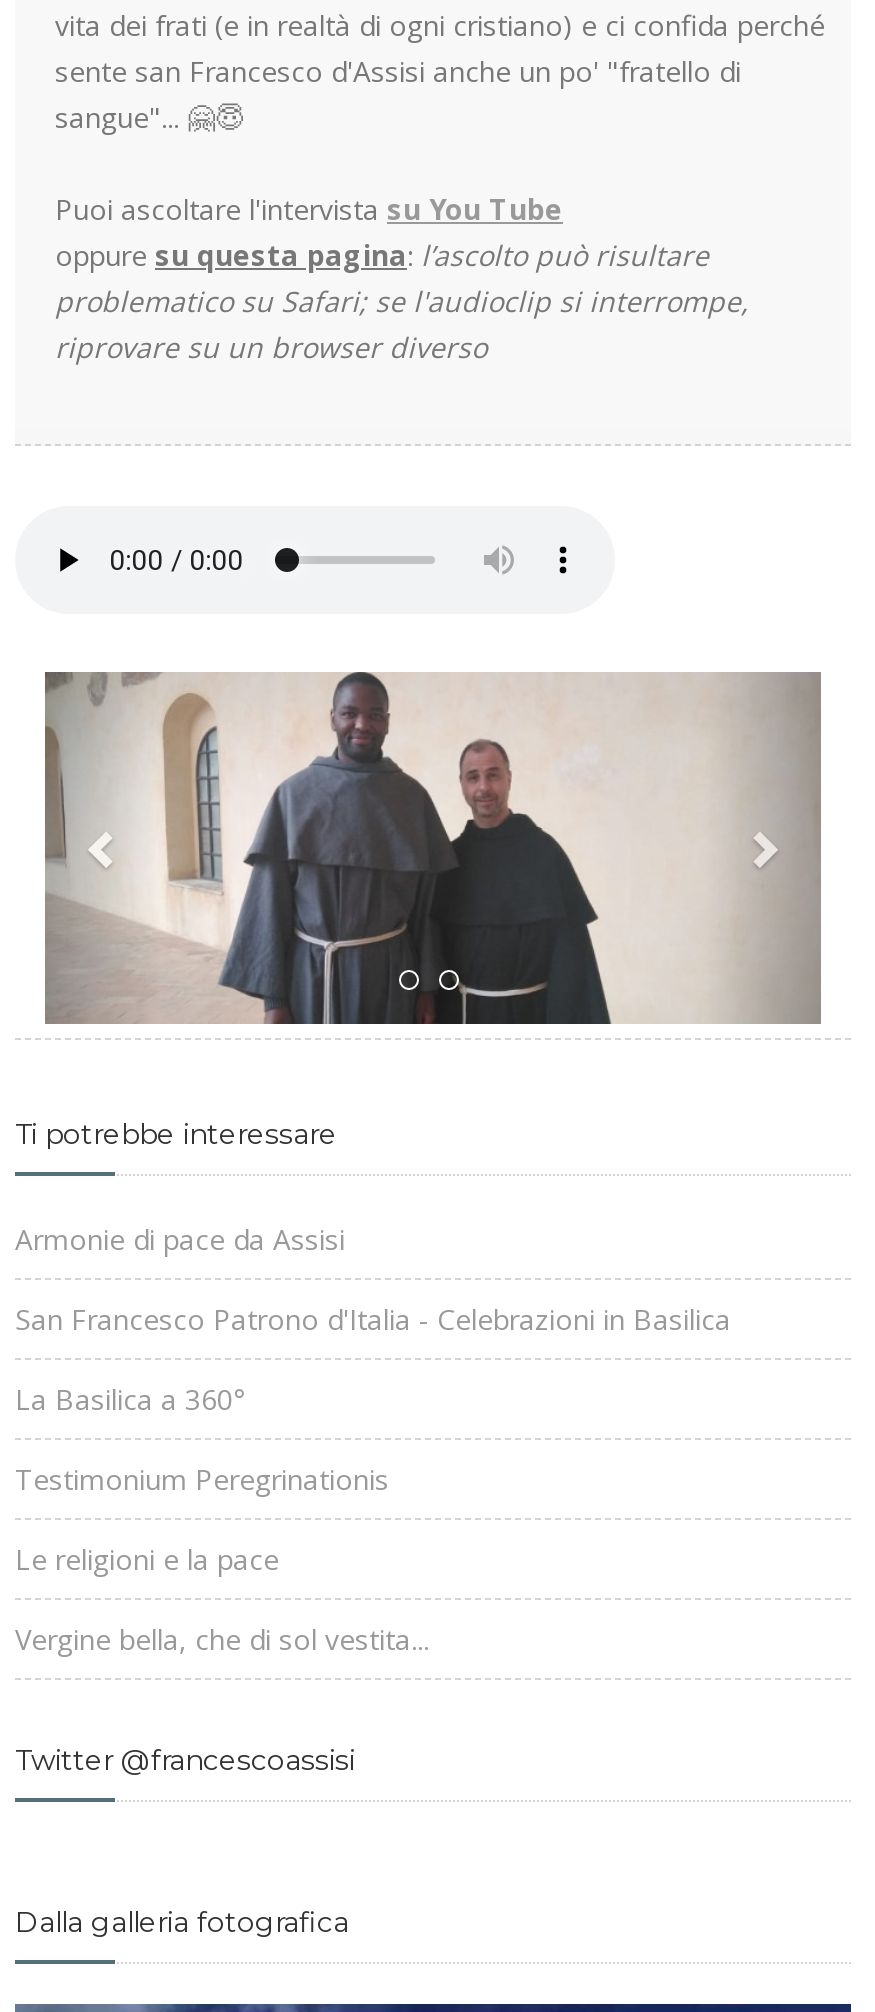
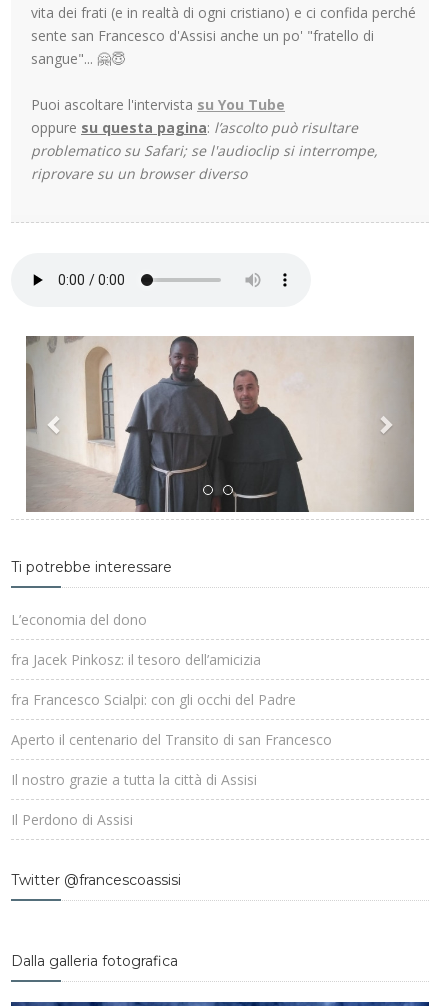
- Armonie di pace da Assisi
+ L’economia del dono

- San Francesco Patrono d'Italia - Celebrazioni in Basilica
+ fra Jacek Pinkosz: il tesoro dell’amicizia

- La Basilica a 360°
+ fra Francesco Scialpi: con gli occhi del Padre

- Testimonium Peregrinationis
+ Aperto il centenario del Transito di san Francesco

- Le religioni e la pace
+ Il nostro grazie a tutta la città di Assisi

- Vergine bella, che di sol vestita...
+ Il Perdono di Assisi
